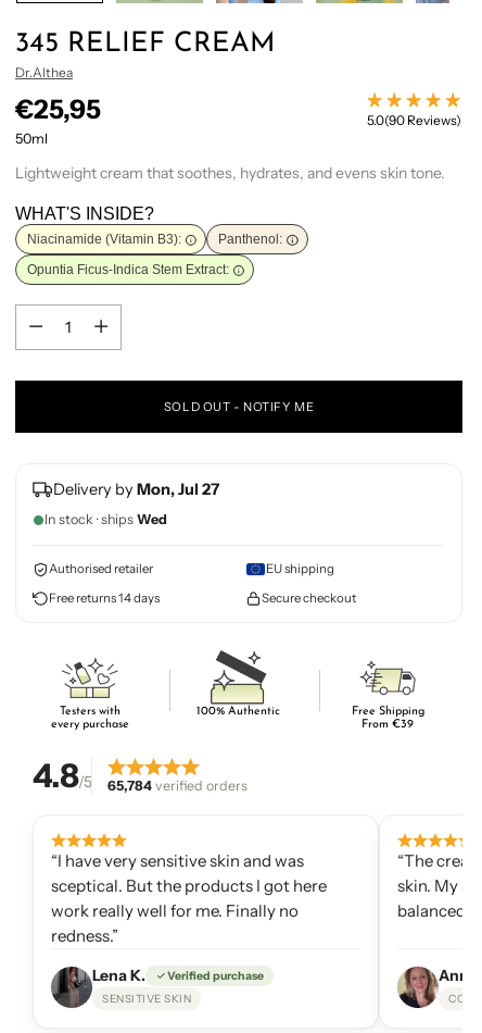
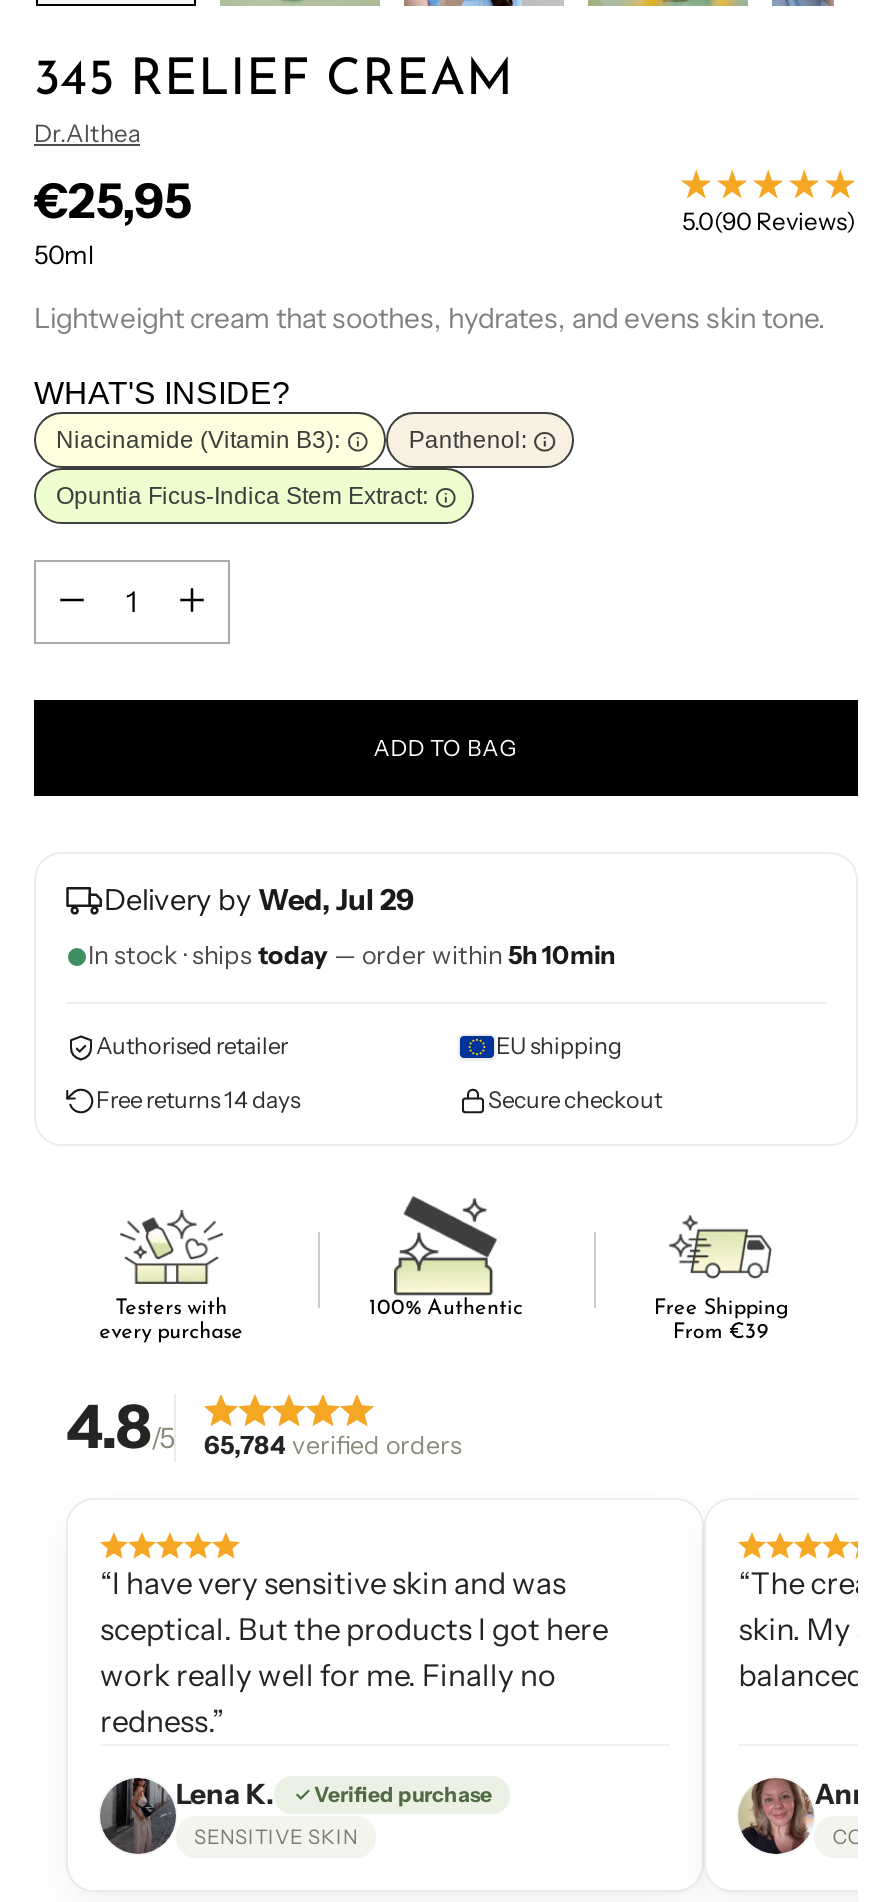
- SOLD OUT - NOTIFY ME
+ ADD TO BAG

- Delivery by Mon, Jul 27
+ Delivery by Wed, Jul 29

- In stock · ships Wed
+ In stock · ships today — order within 5h 10min
